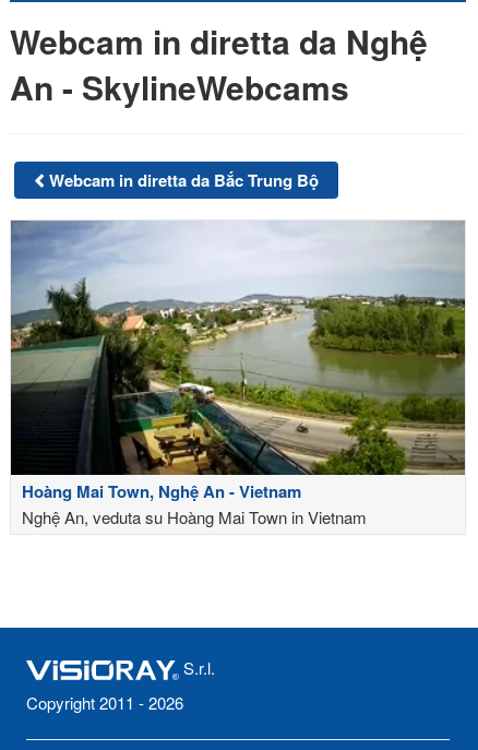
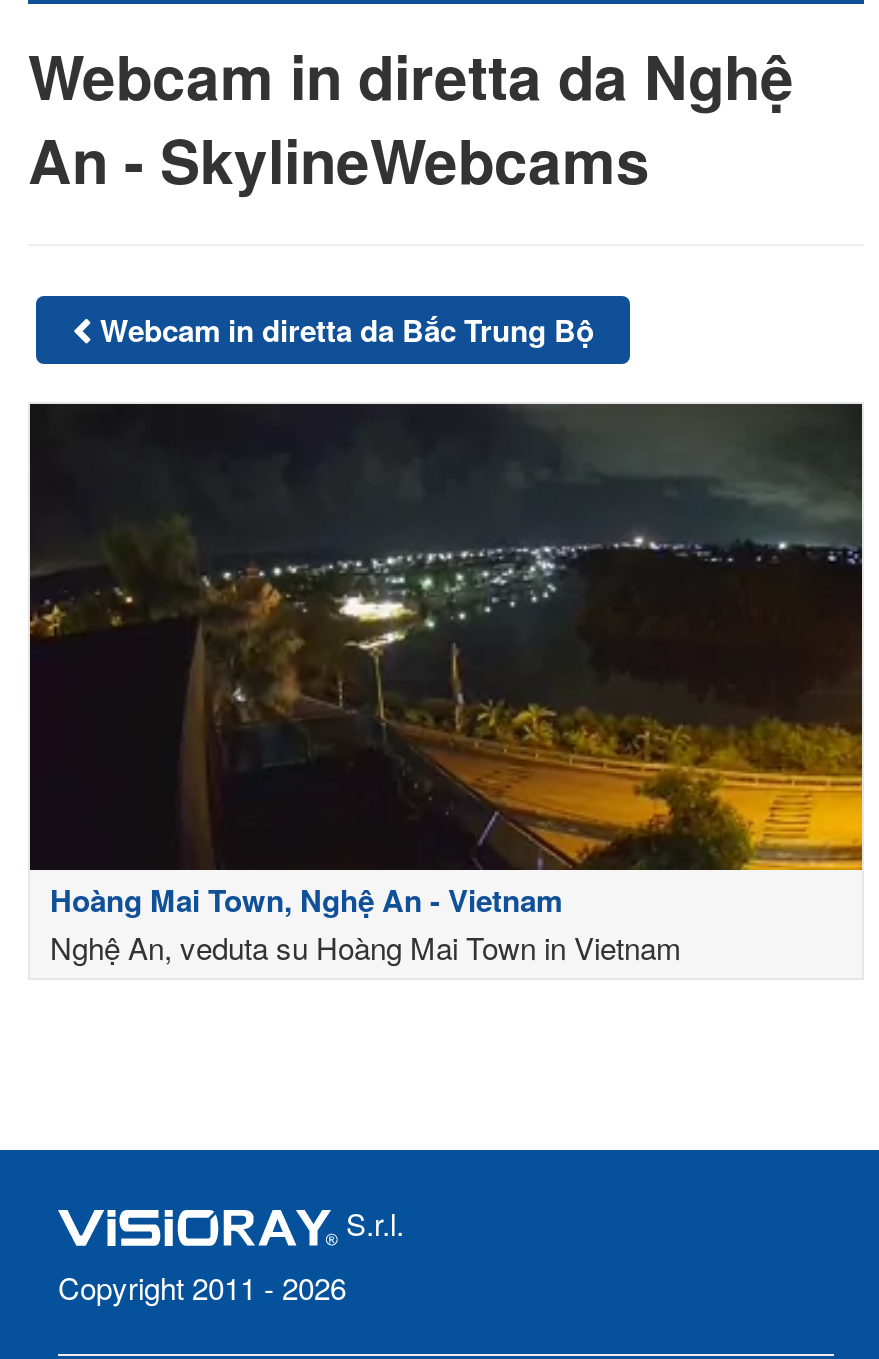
- [image]
+ [image]
